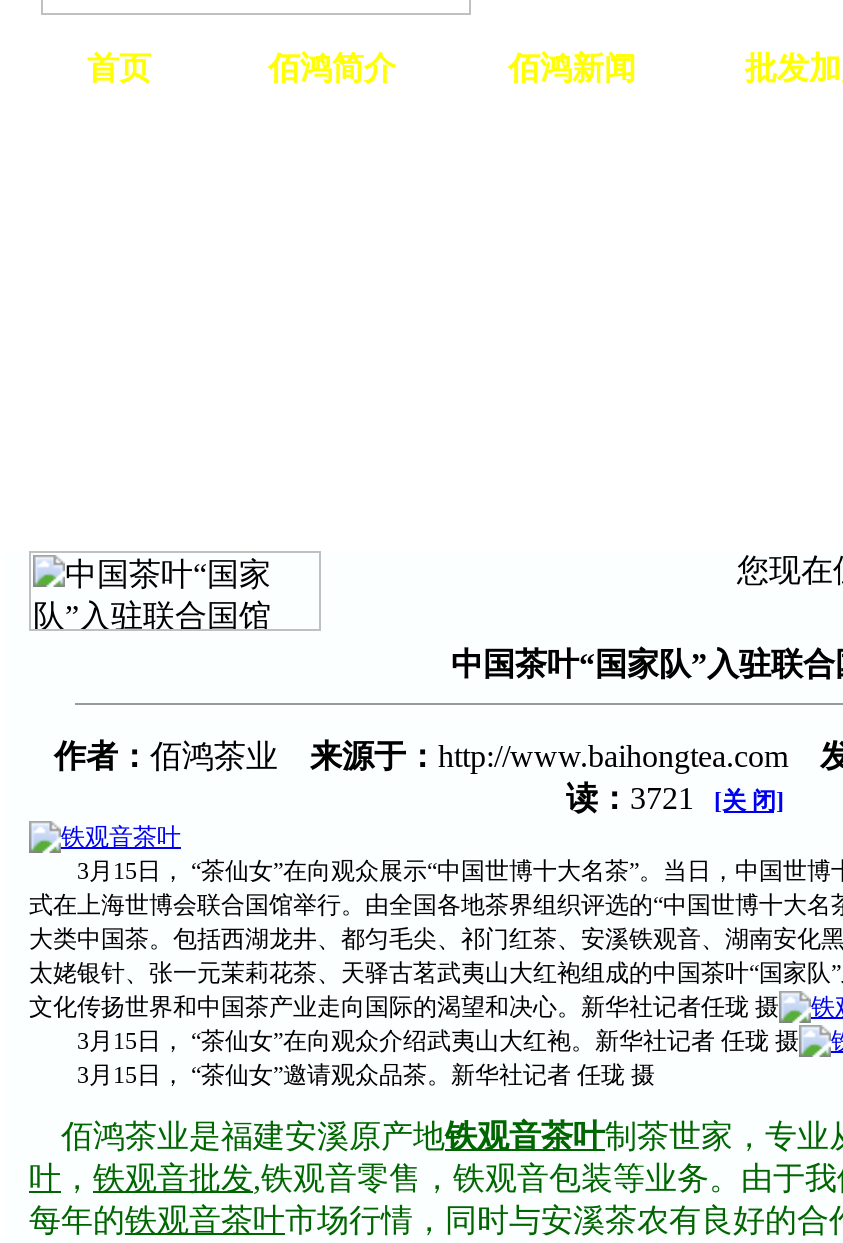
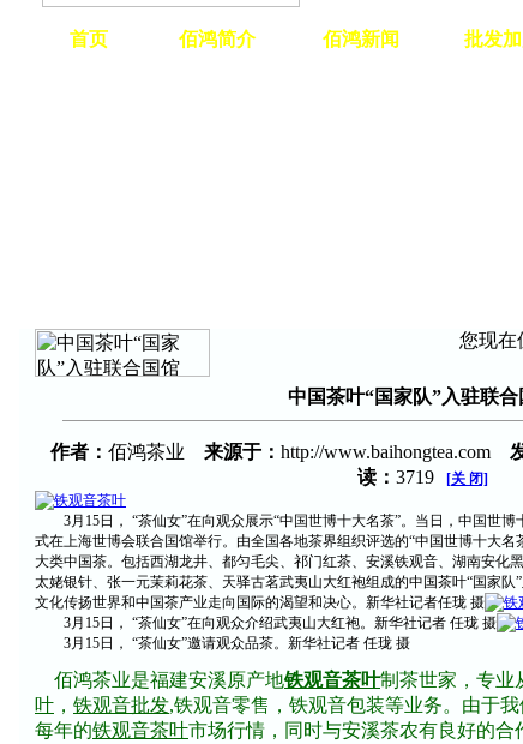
- 读：3721 [关 闭]
+ 读：3719 [关 闭]
